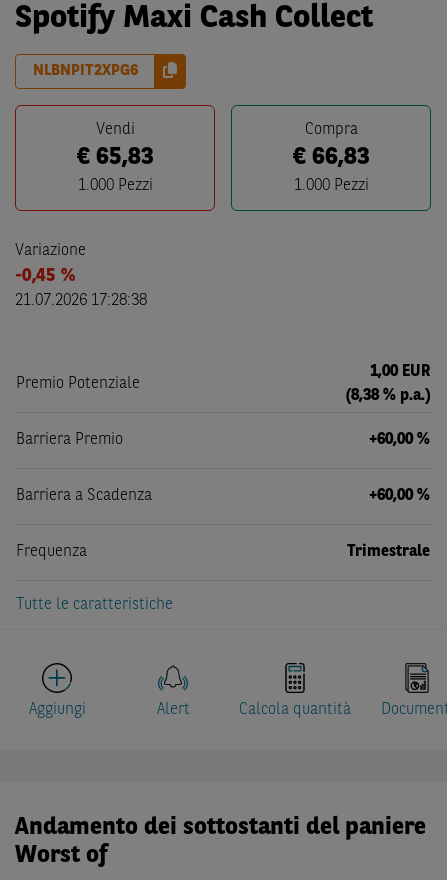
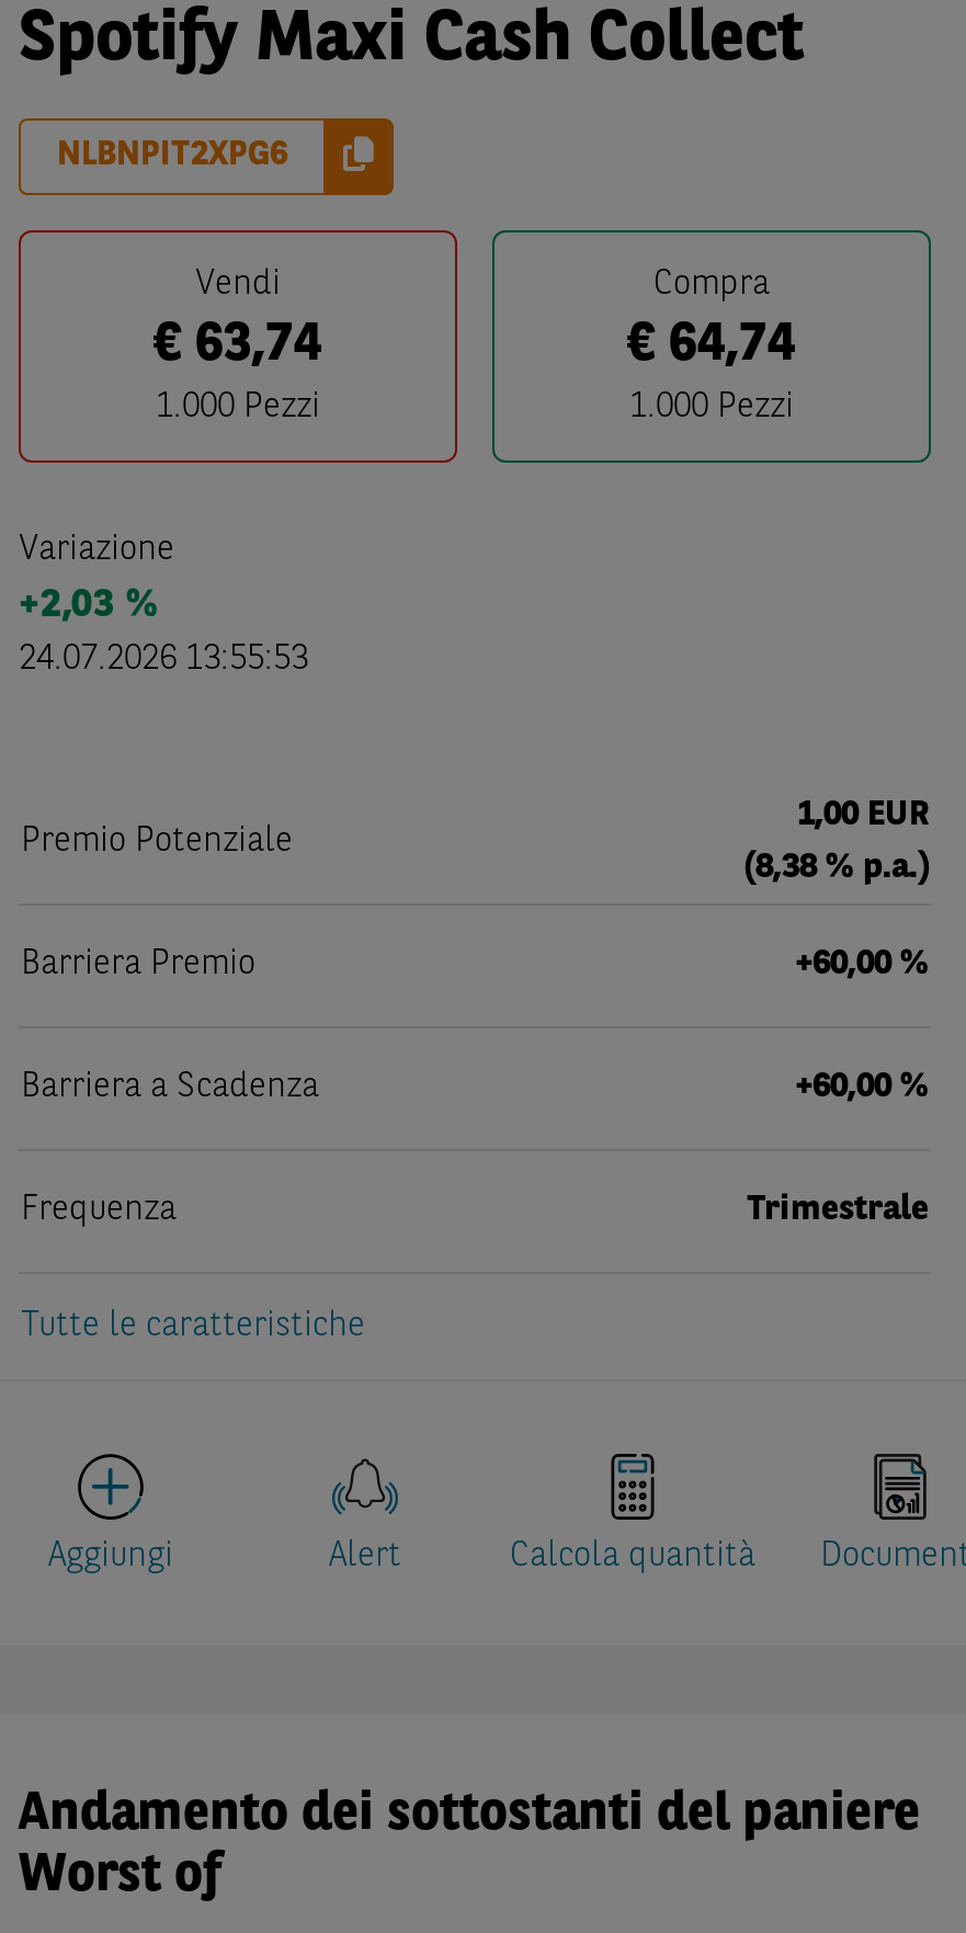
- € 65,83
+ € 63,74

- € 66,83
+ € 64,74

- -0,45 %
+ +2,03 %

- 21.07.2026 17:28:38
+ 24.07.2026 13:55:53
